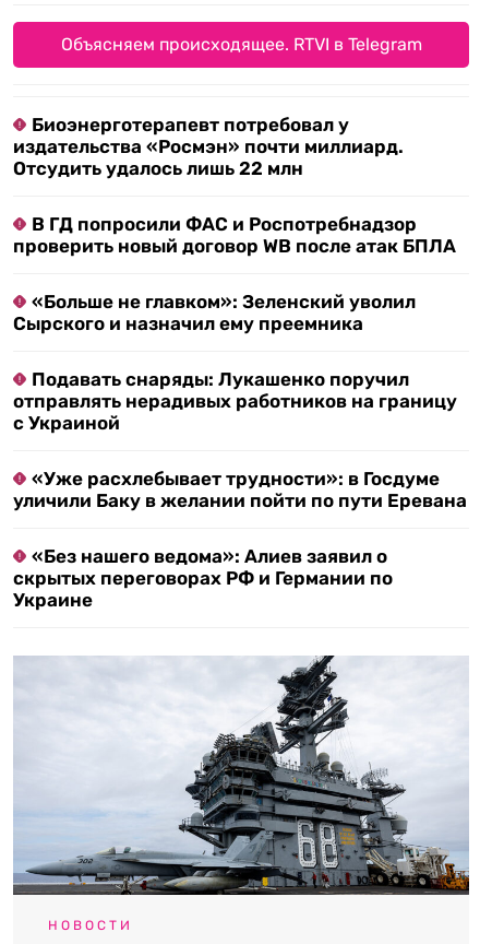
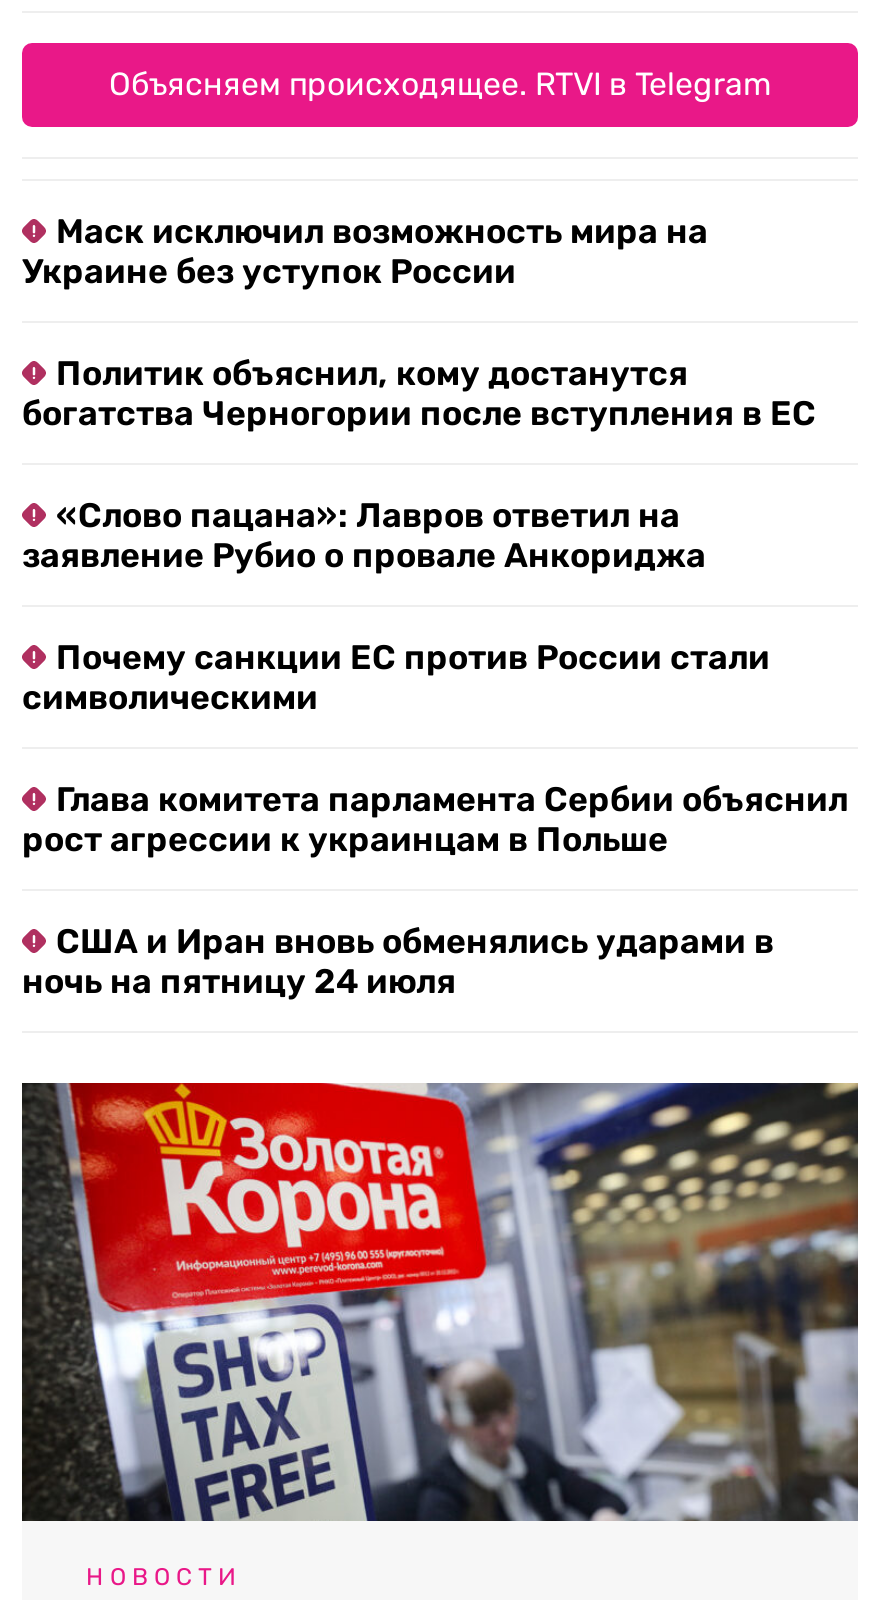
- Биоэнерготерапевт потребовал у
- издательства «Росмэн» почти миллиард.
- Отсудить удалось лишь 22 млн
+ Маск исключил возможность мира на
+ Украине без уступок России

- В ГД попросили ФАС и Роспотребнадзор
- проверить новый договор WB после атак БПЛА
+ Политик объяснил, кому достанутся
+ богатства Черногории после вступления в ЕС

- «Больше не главком»: Зеленский уволил
- Сырского и назначил ему преемника
+ «Слово пацана»: Лавров ответил на
+ заявление Рубио о провале Анкориджа

- Подавать снаряды: Лукашенко поручил
- отправлять нерадивых работников на границу
- с Украиной
+ Почему санкции ЕС против России стали
+ символическими

- «Уже расхлебывает трудности»: в Госдуме
- уличили Баку в желании пойти по пути Еревана
+ Глава комитета парламента Сербии объяснил
+ рост агрессии к украинцам в Польше

- «Без нашего ведома»: Алиев заявил о
- скрытых переговорах РФ и Германии по
- Украине
+ США и Иран вновь обменялись ударами в
+ ночь на пятницу 24 июля

- [image]
+ [image]
